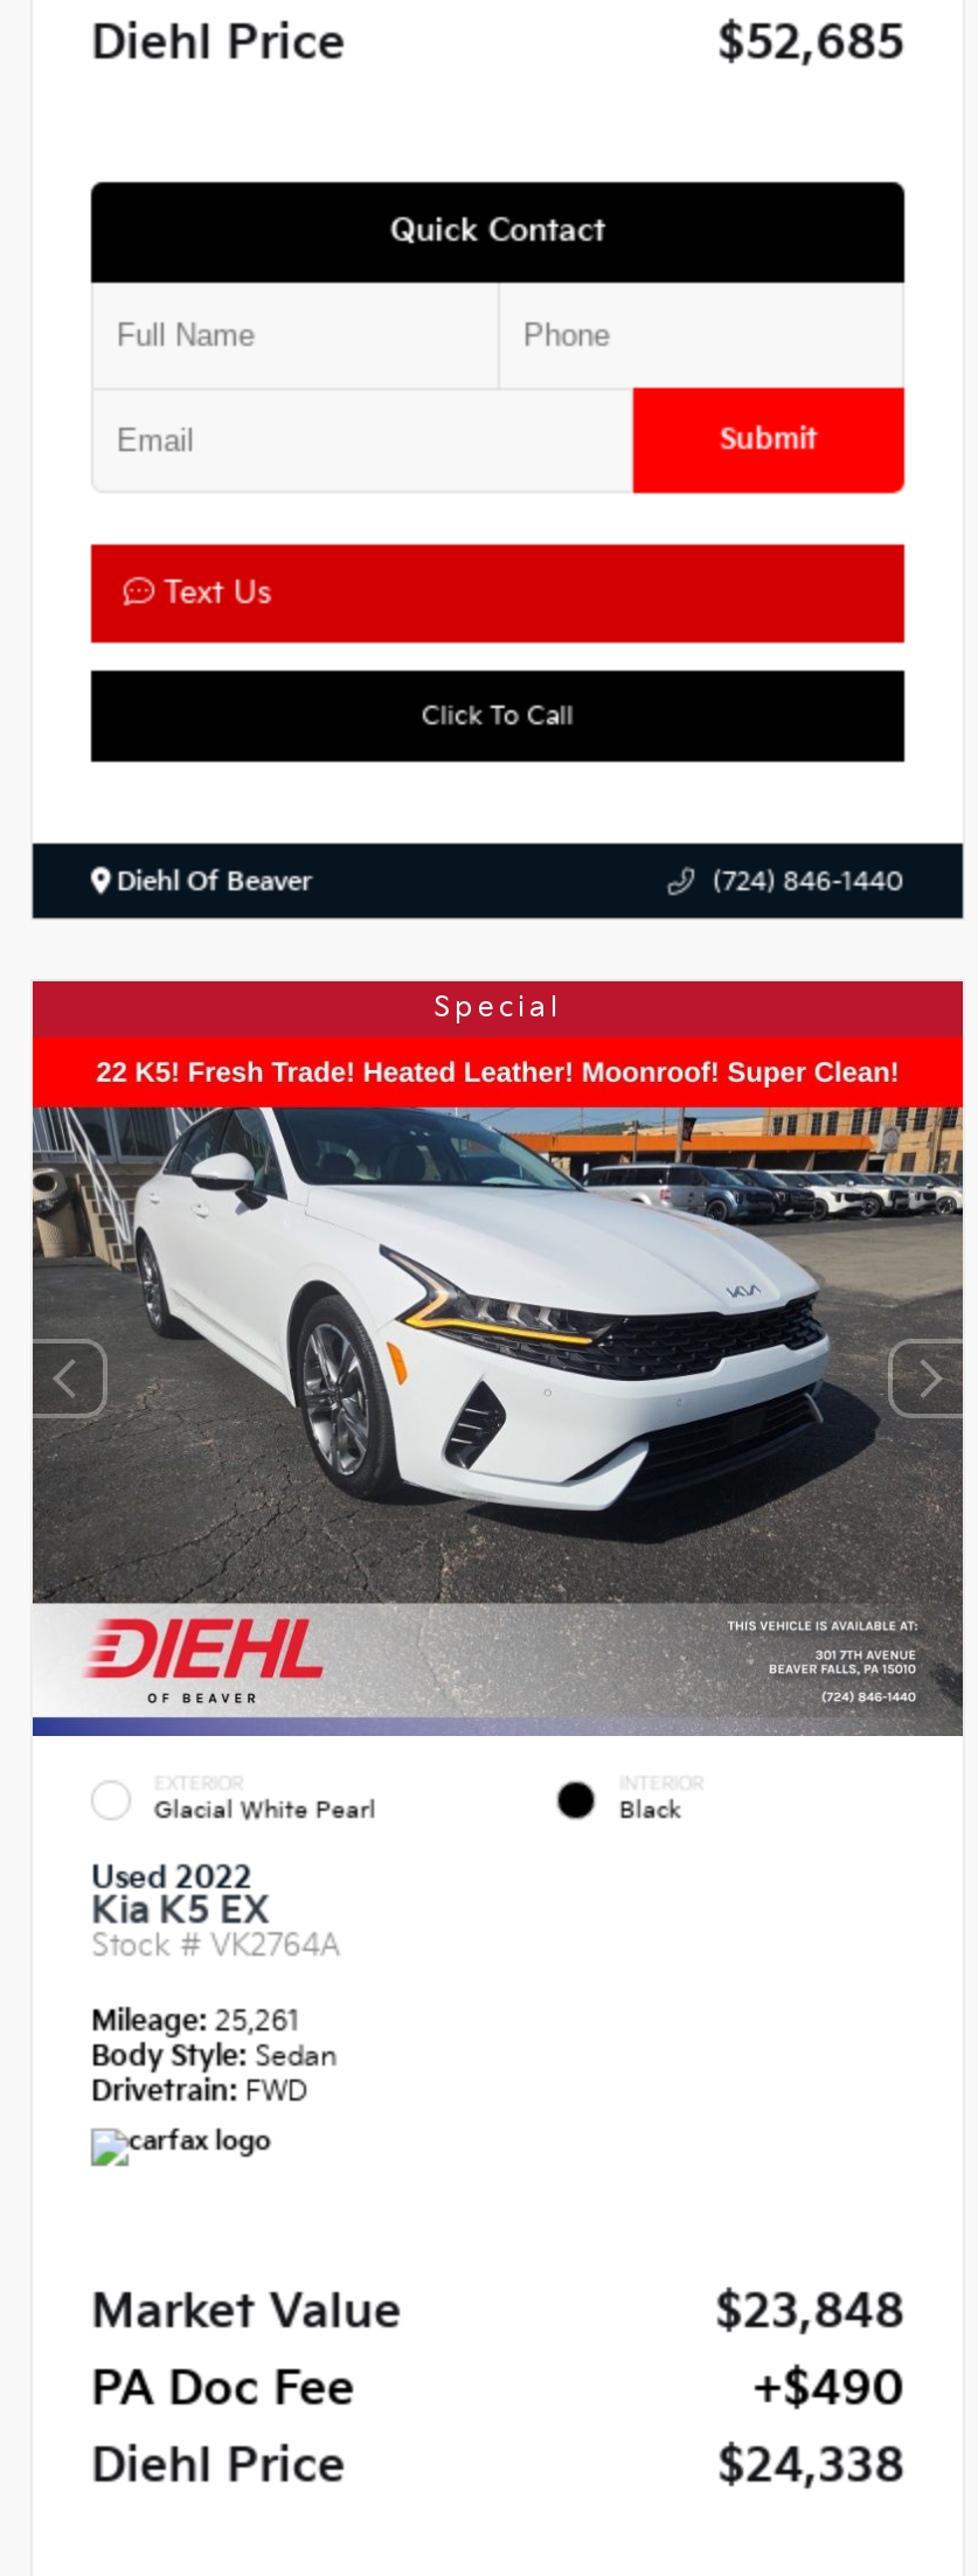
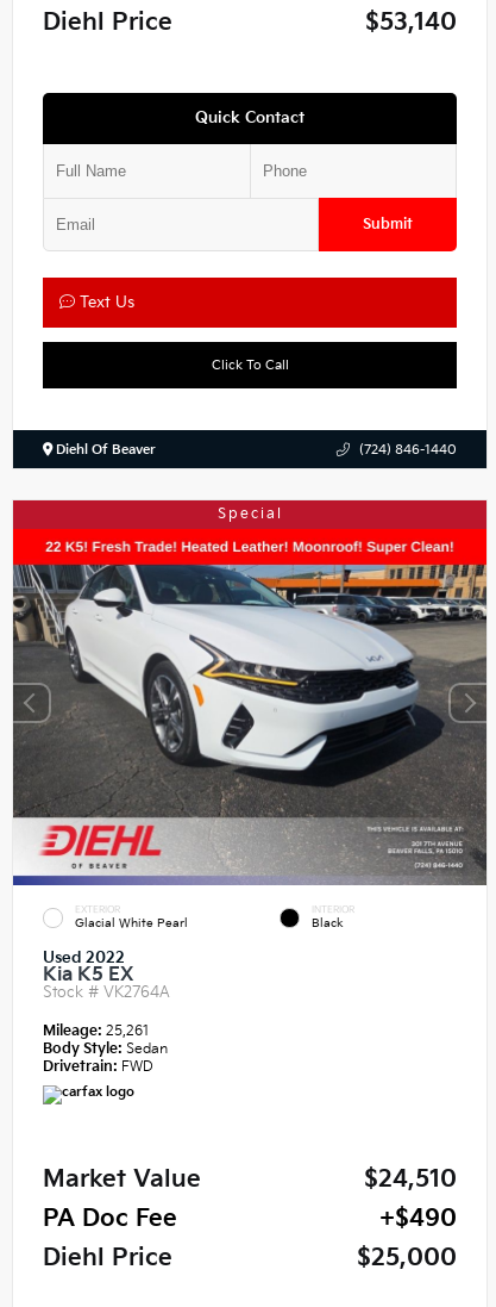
- $52,685
+ $53,140

- $23,848
+ $24,510

- $24,338
+ $25,000
